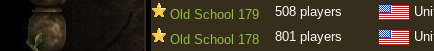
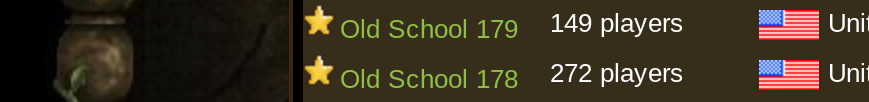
- Old School 179 508 players
+ Old School 179 149 players

- Old School 178 801 players
+ Old School 178 272 players
